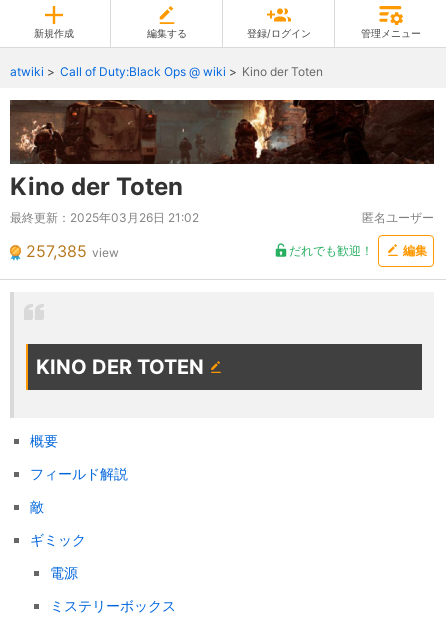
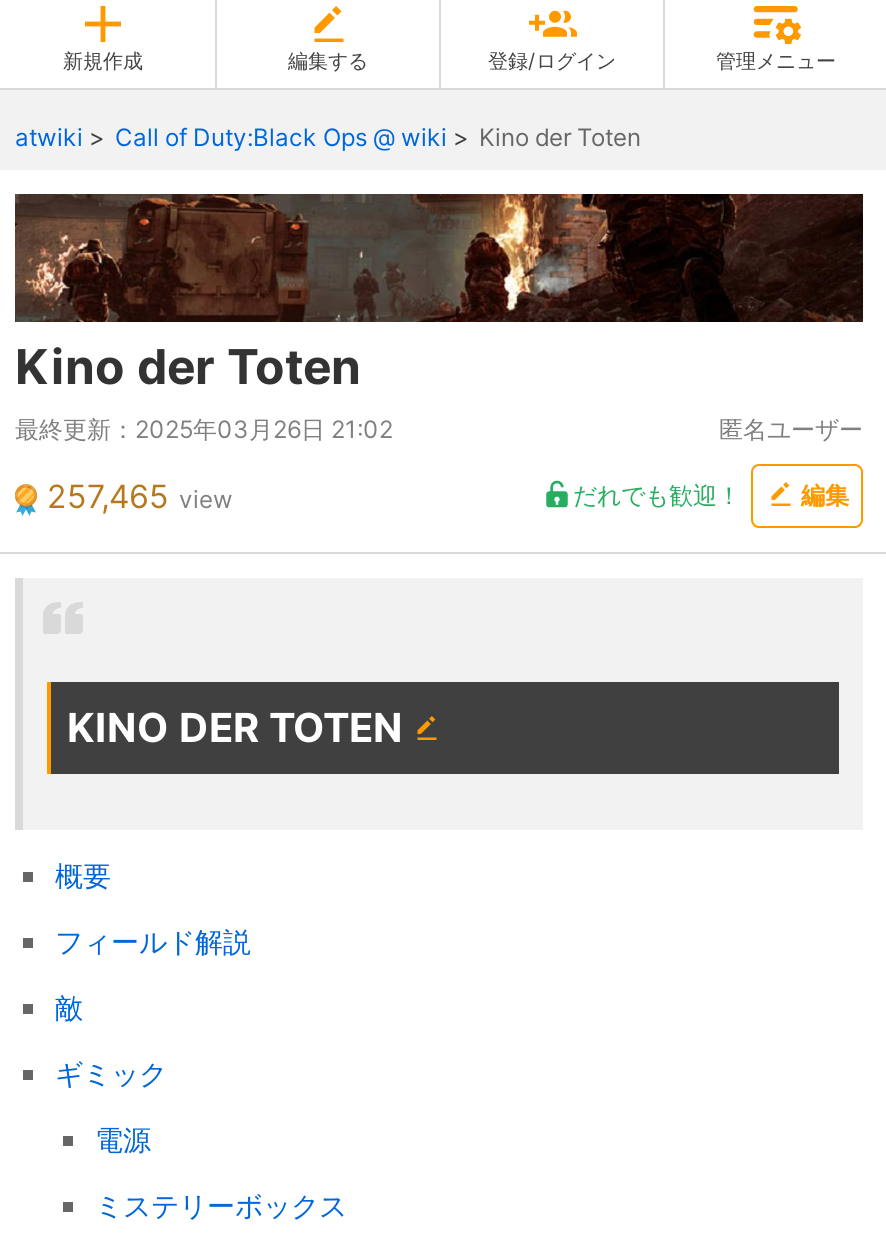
- 257,385 view
+ 257,465 view
